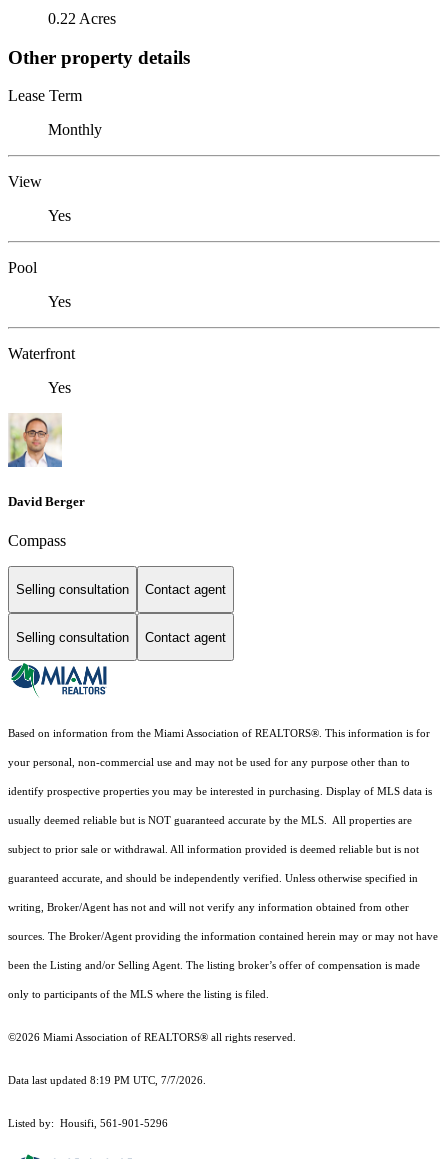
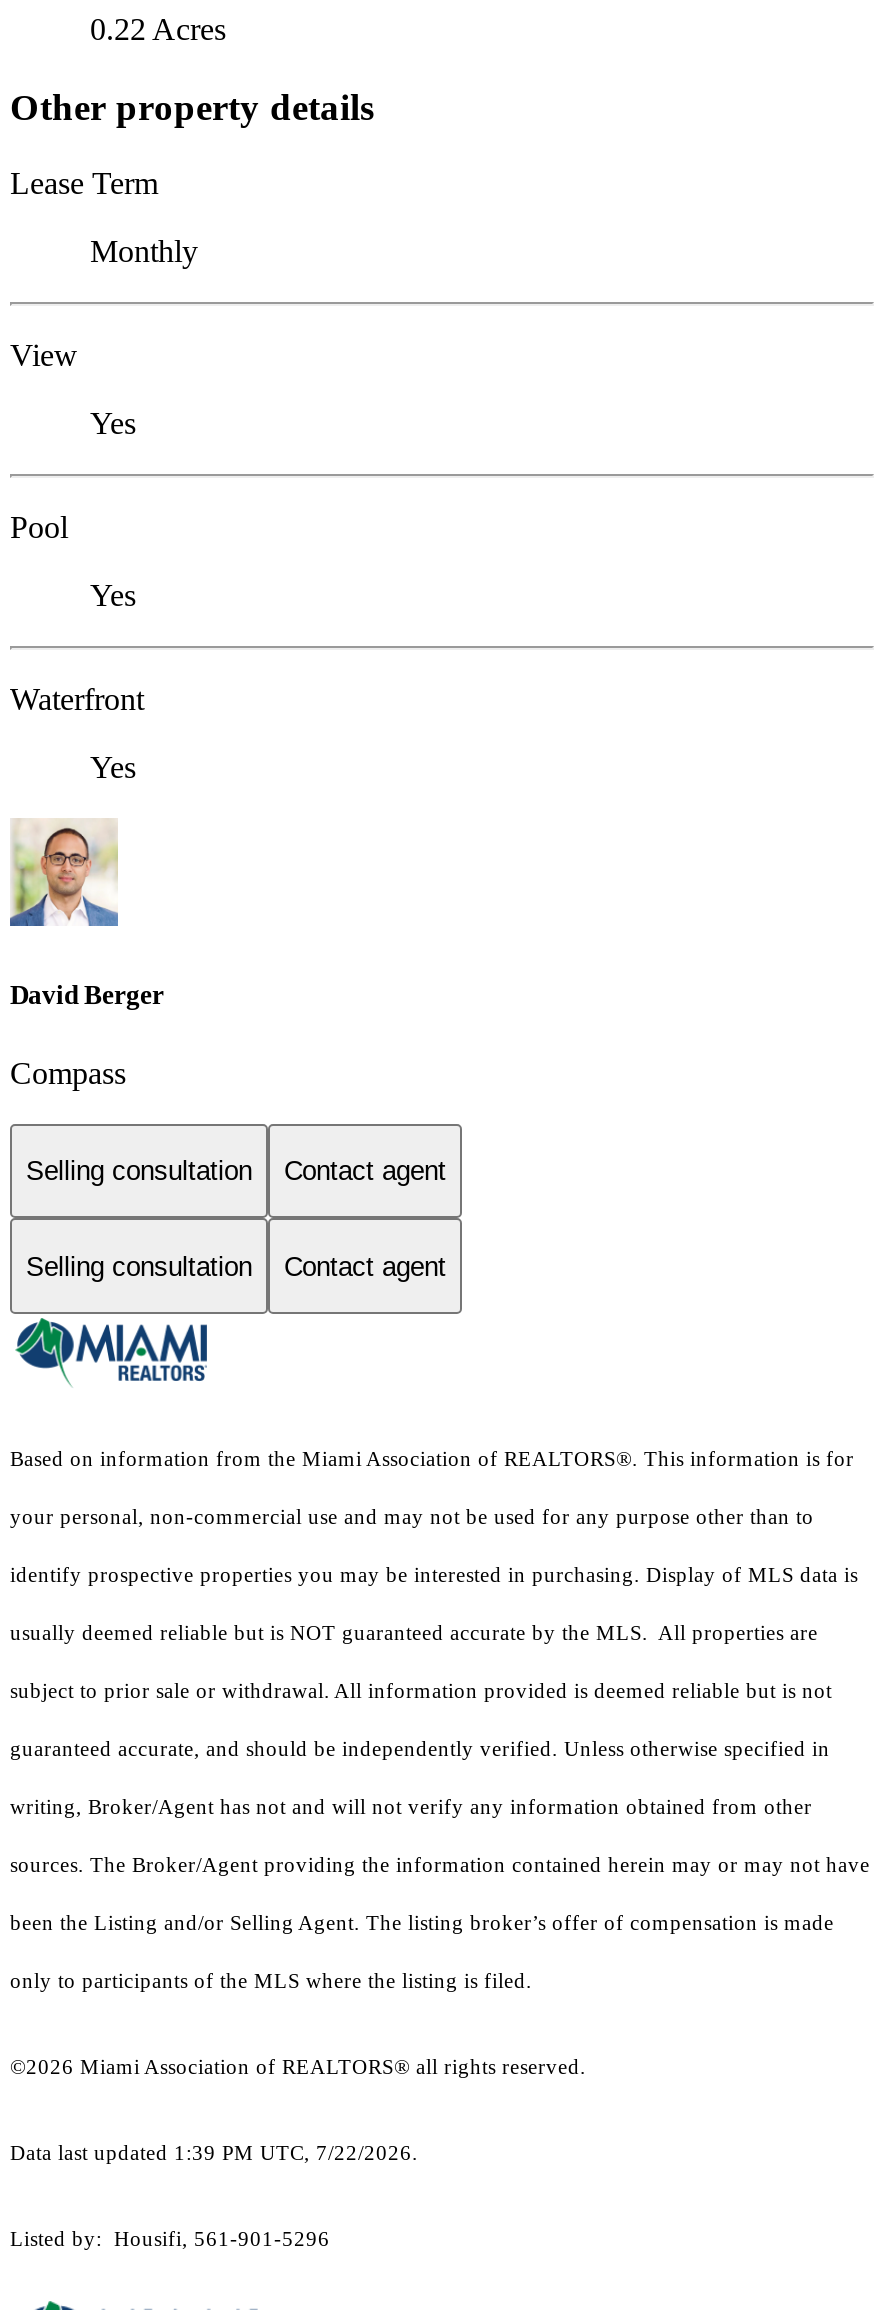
- Data last updated 8:19 PM UTC, 7/7/2026.
+ Data last updated 1:39 PM UTC, 7/22/2026.
